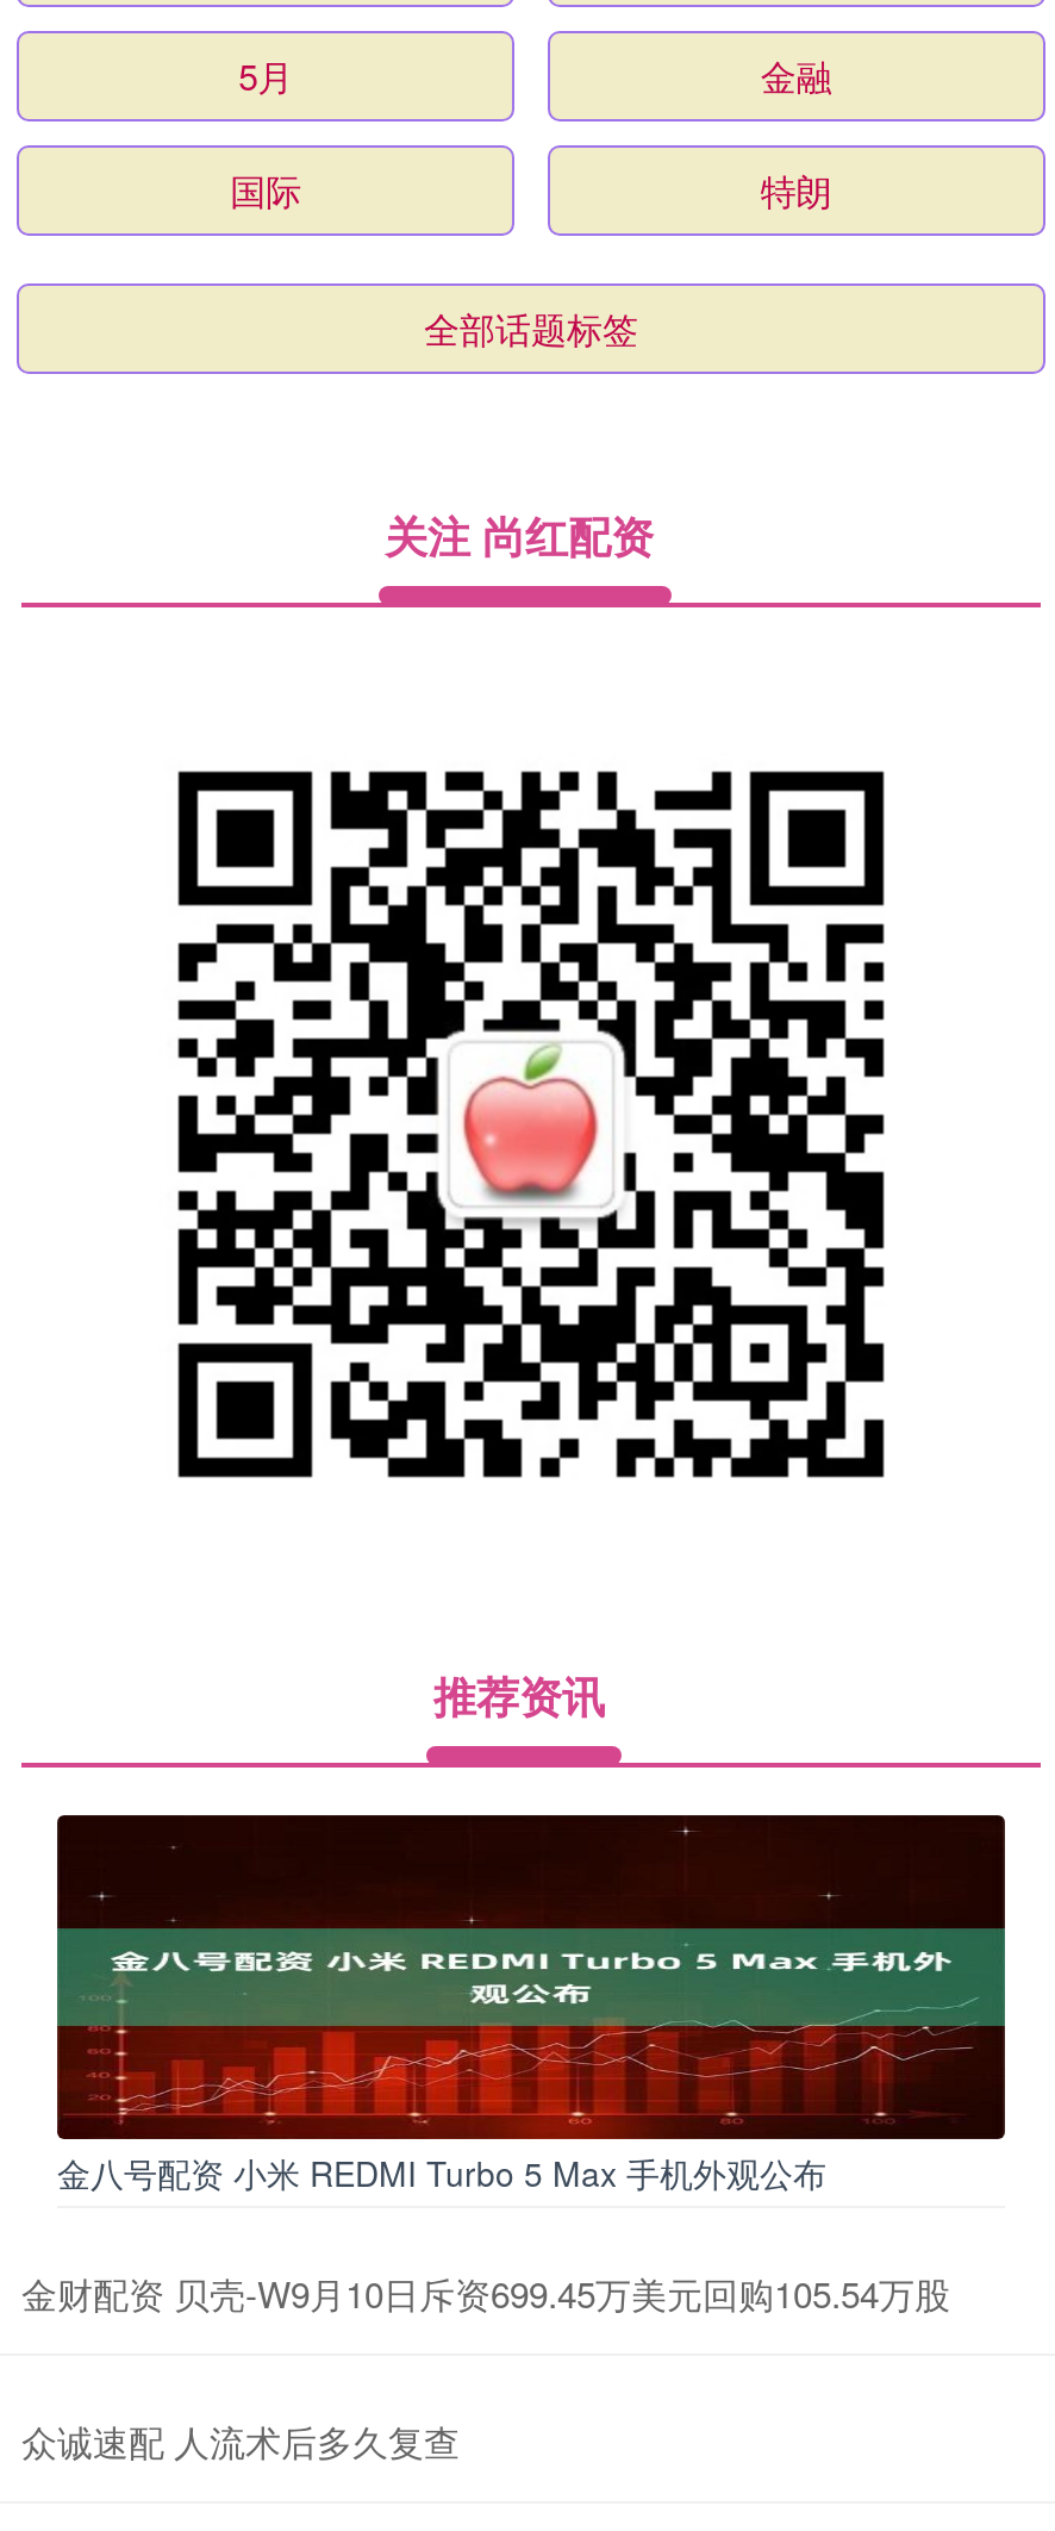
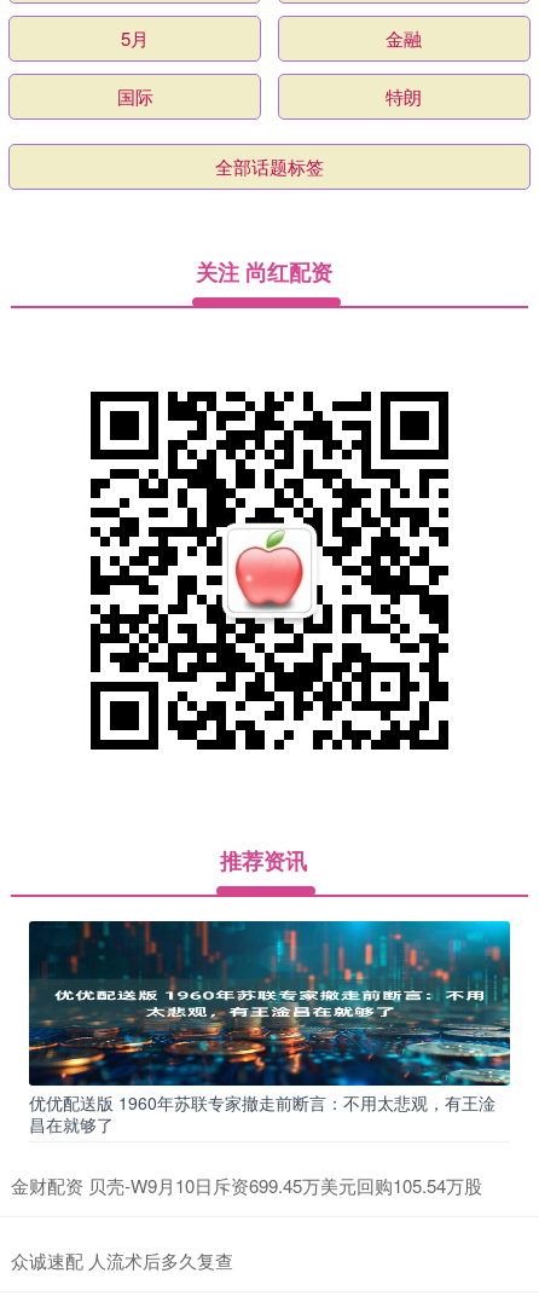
- [image]
- 金八号配资 小米 REDMI Turbo 5 Max 手机外观公布
+ [image]
+ 优优配送版 1960年苏联专家撤走前断言：不用太悲观，有王淦
+ 昌在就够了
